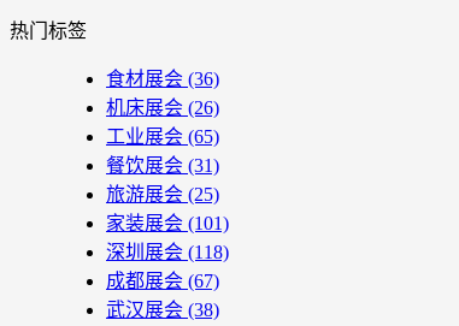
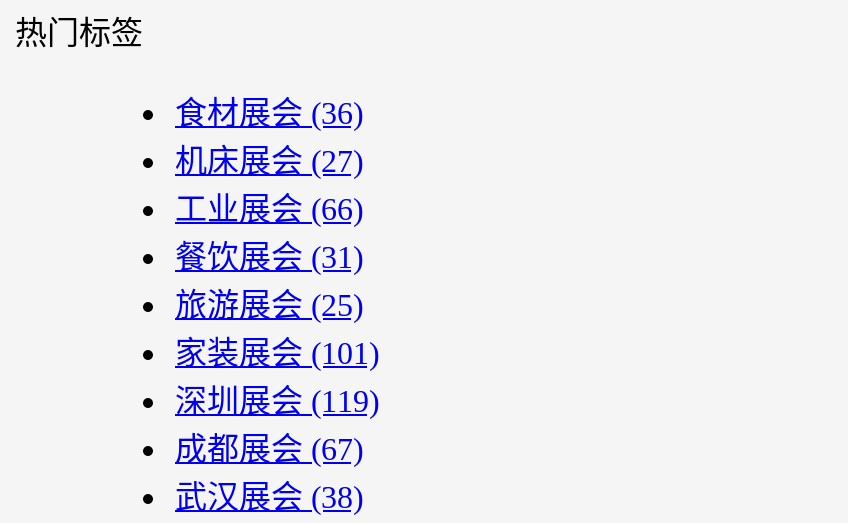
- 机床展会(26)
+ 机床展会(27)

- 工业展会(65)
+ 工业展会(66)

- 深圳展会(118)
+ 深圳展会(119)
